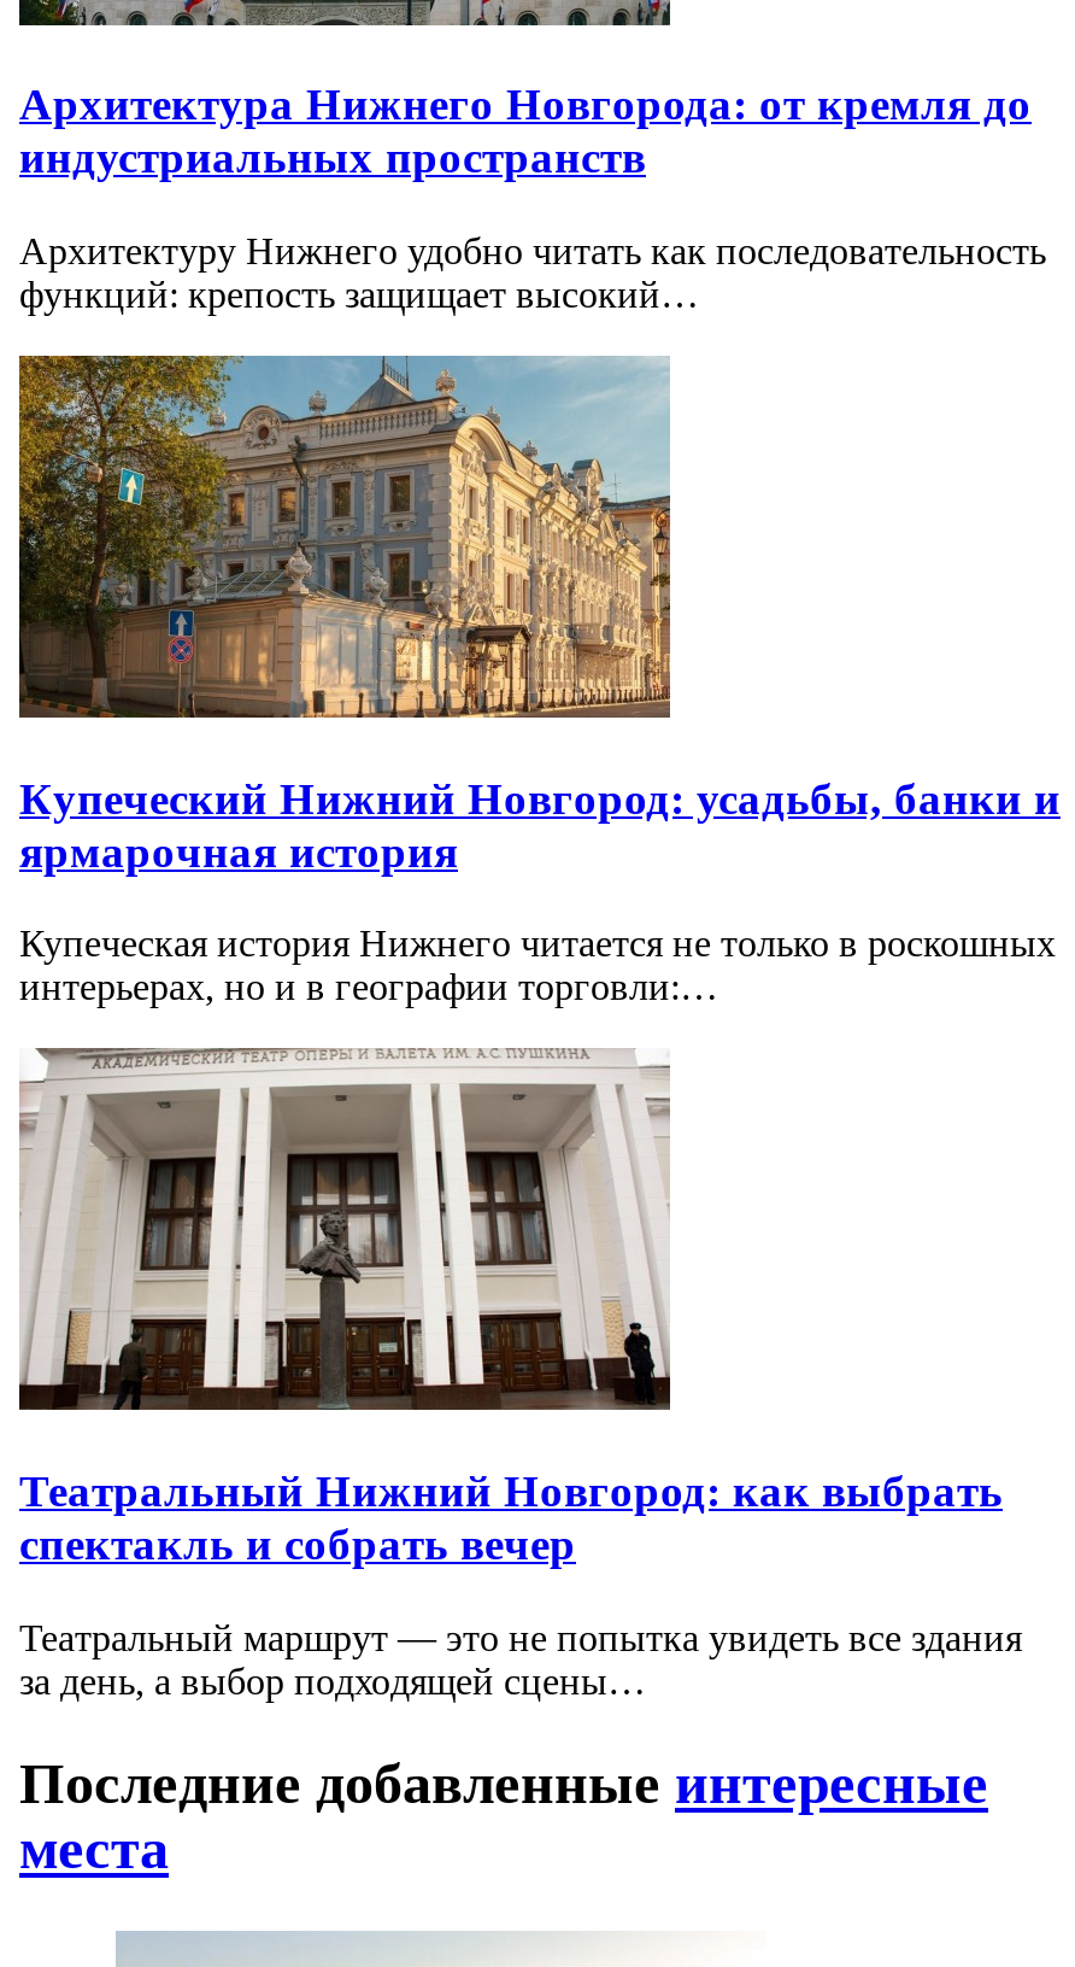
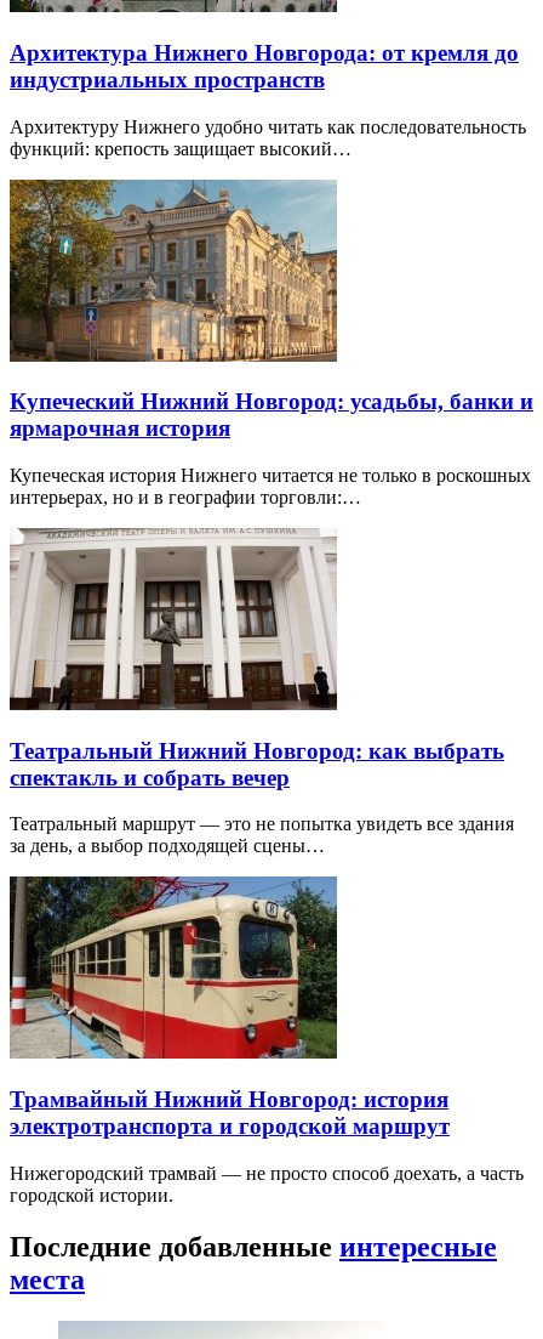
+ [image]
+ Трамвайный Нижний Новгород: история
+ электротранспорта и городской маршрут
+ Нижегородский трамвай — не просто способ доехать, а часть
+ городской истории.
